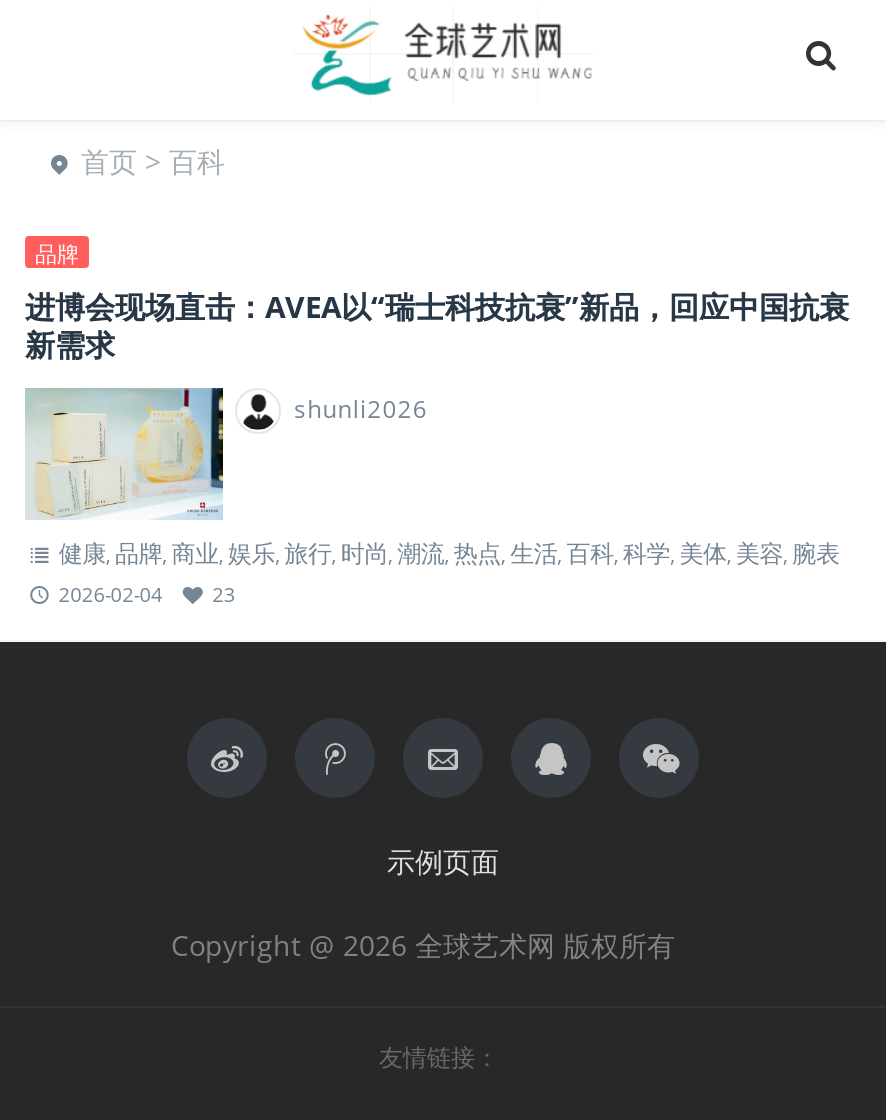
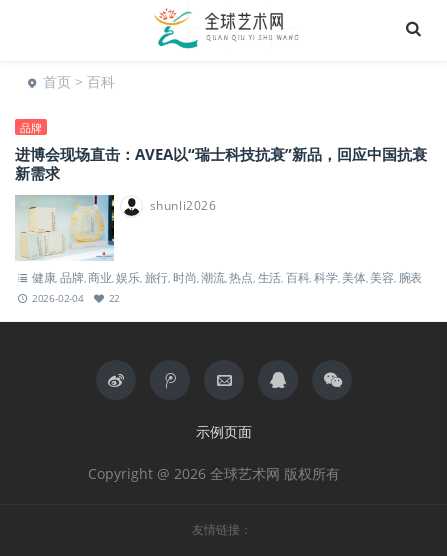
- 2026-02-04 23
+ 2026-02-04 22
